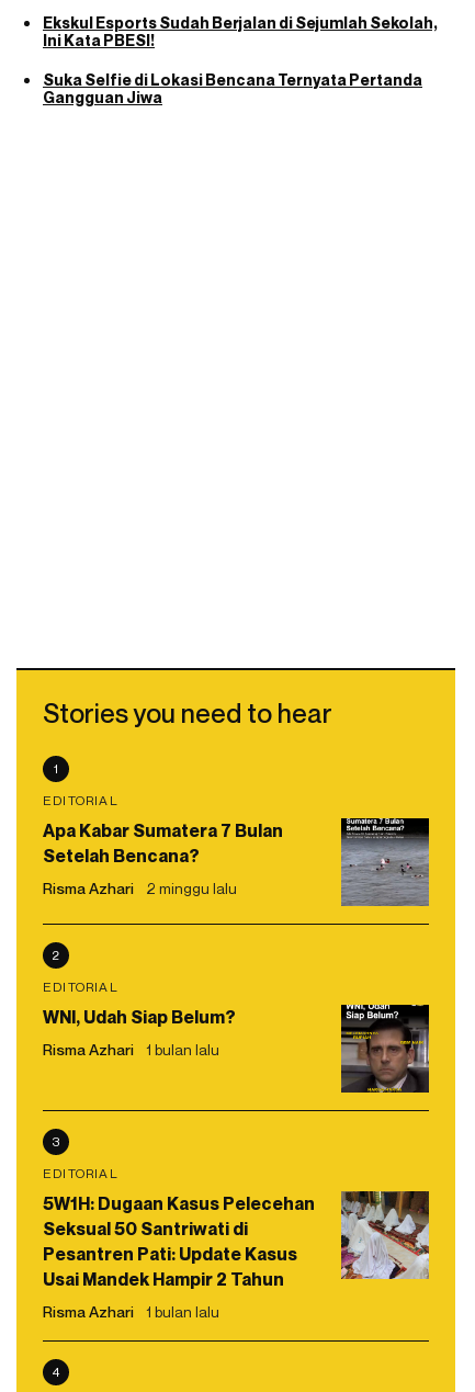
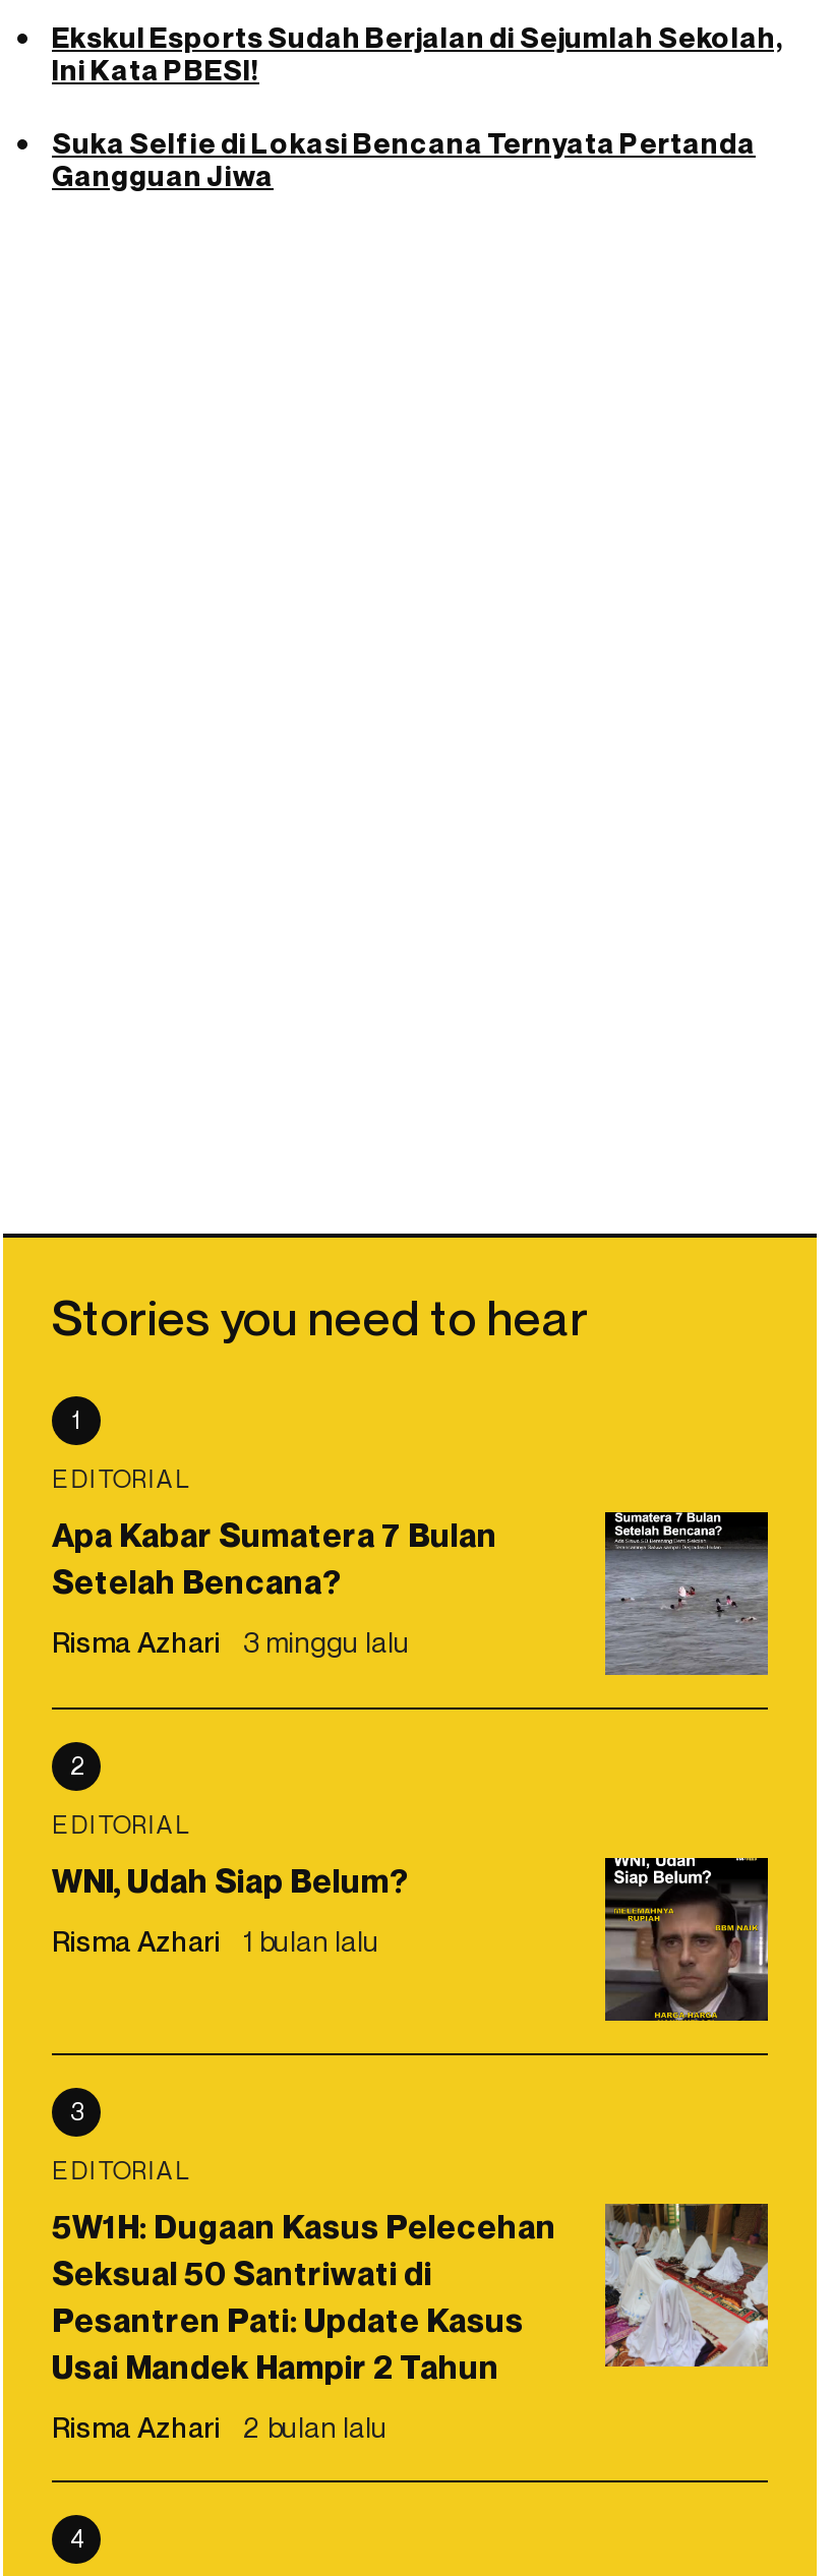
- Risma Azhari 2 minggu lalu
+ Risma Azhari 3 minggu lalu

- Risma Azhari 1 bulan lalu
+ Risma Azhari 2 bulan lalu
